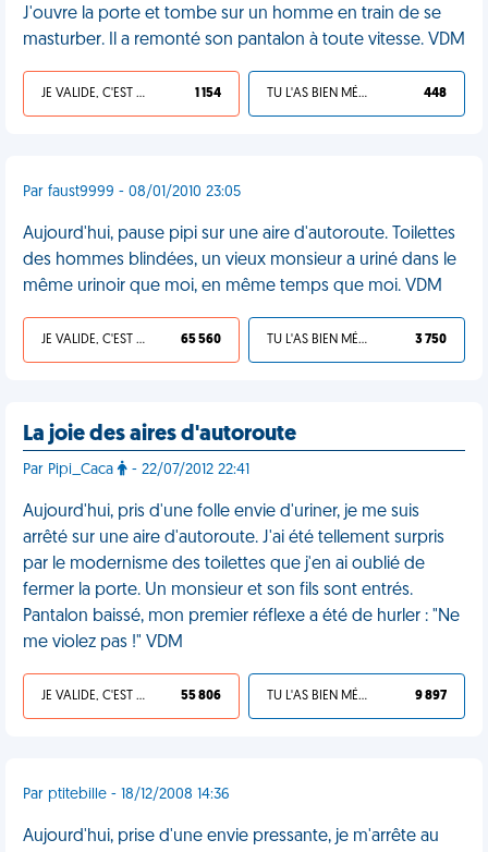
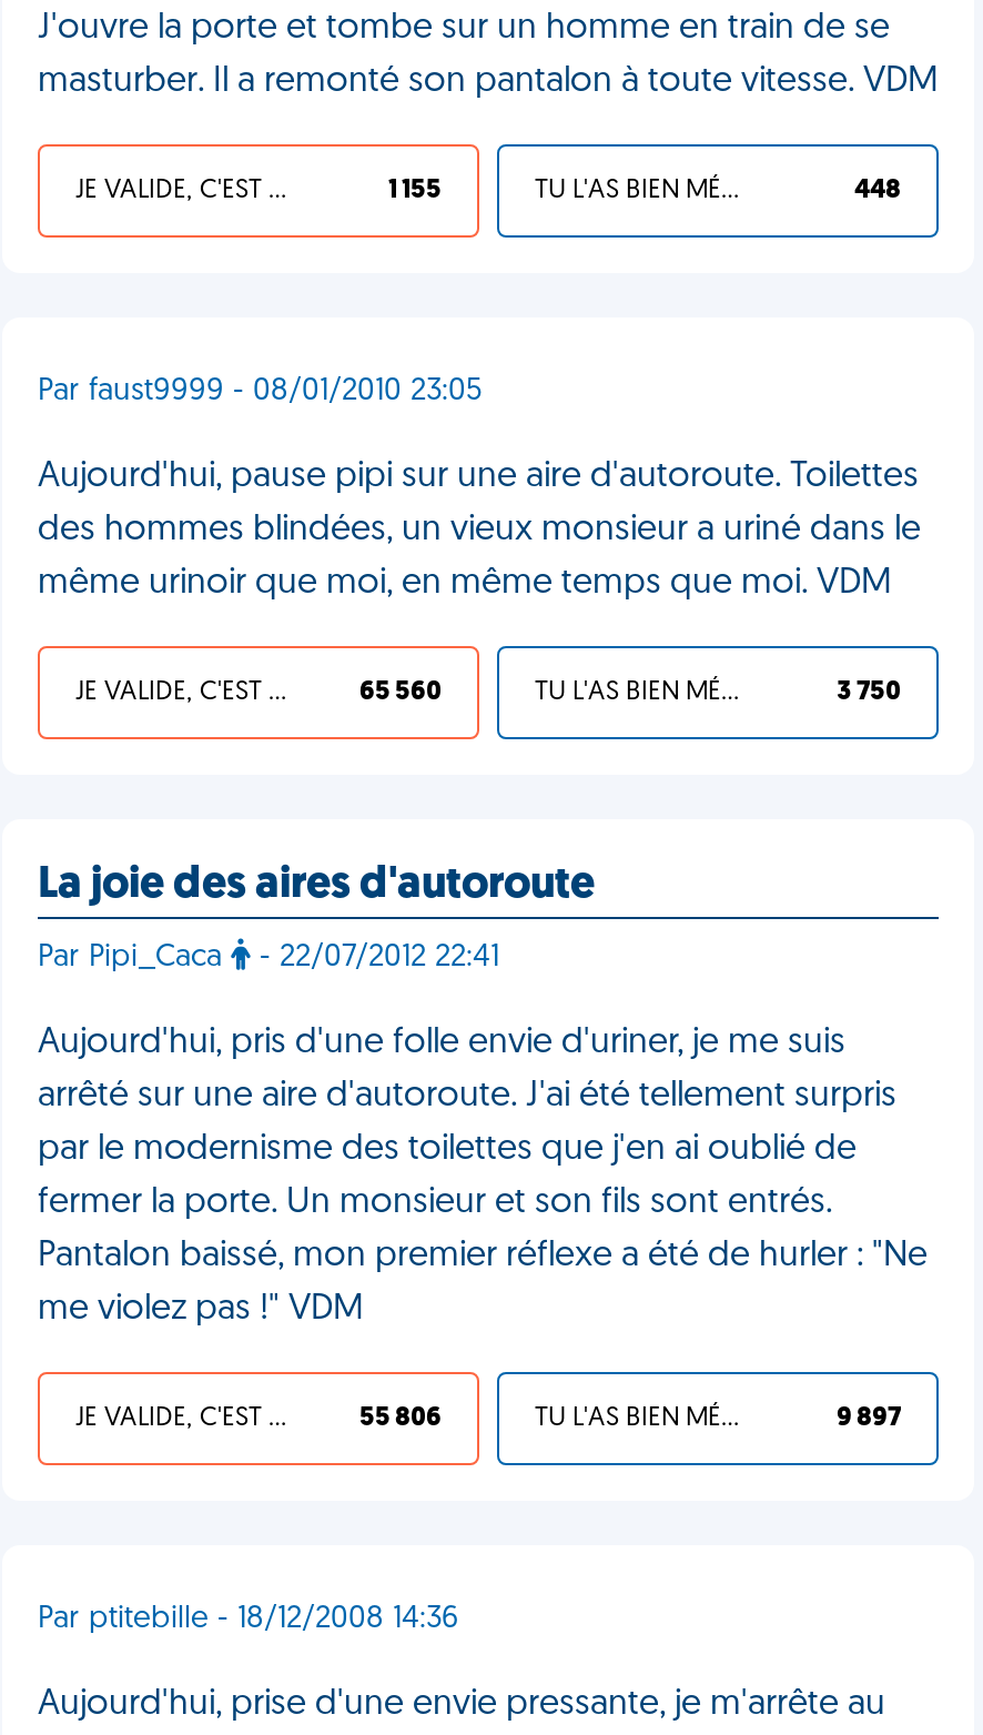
- 1 154
+ 1 155
